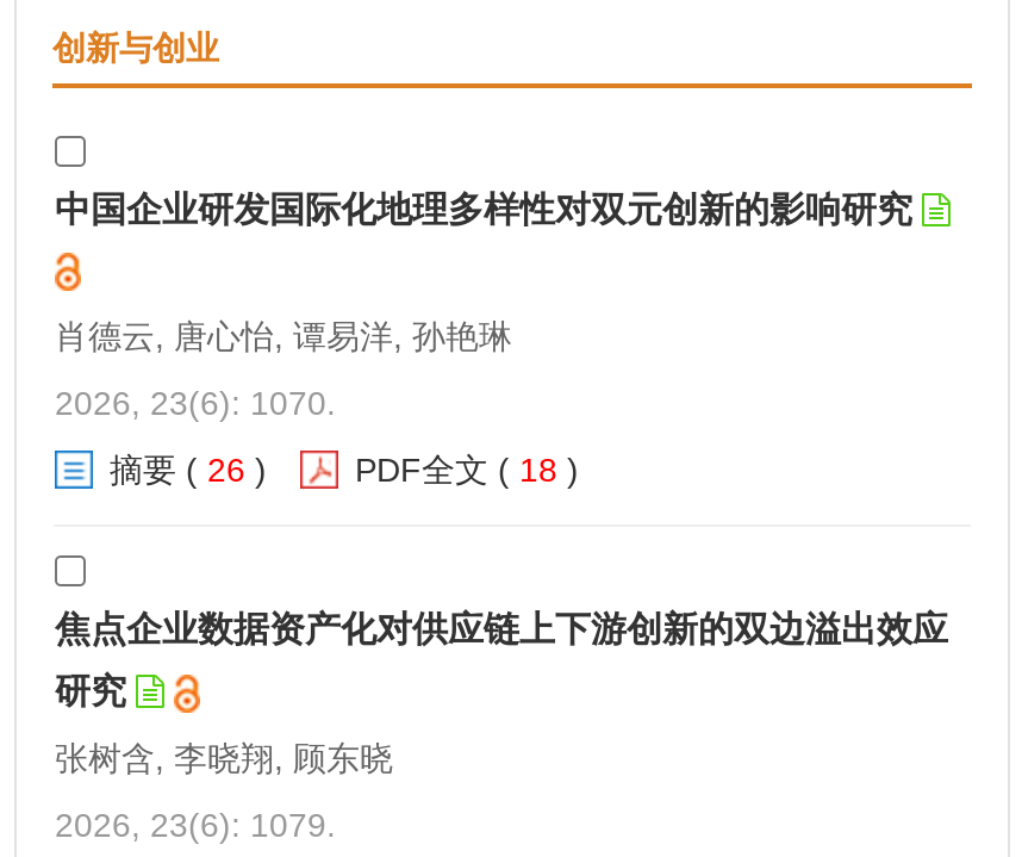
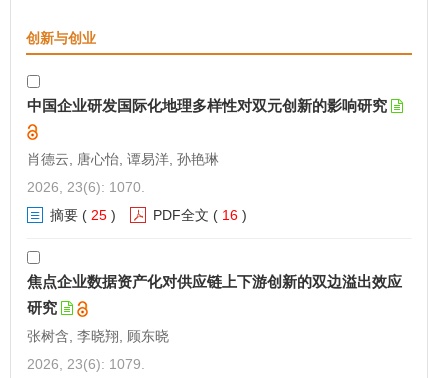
- 摘要( 26)
+ 摘要( 25)

- PDF全文 ( 18)
+ PDF全文 ( 16)
